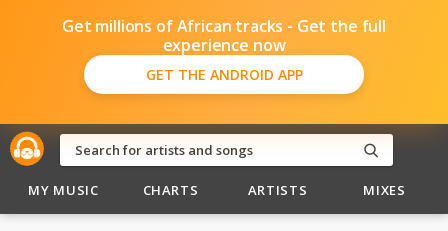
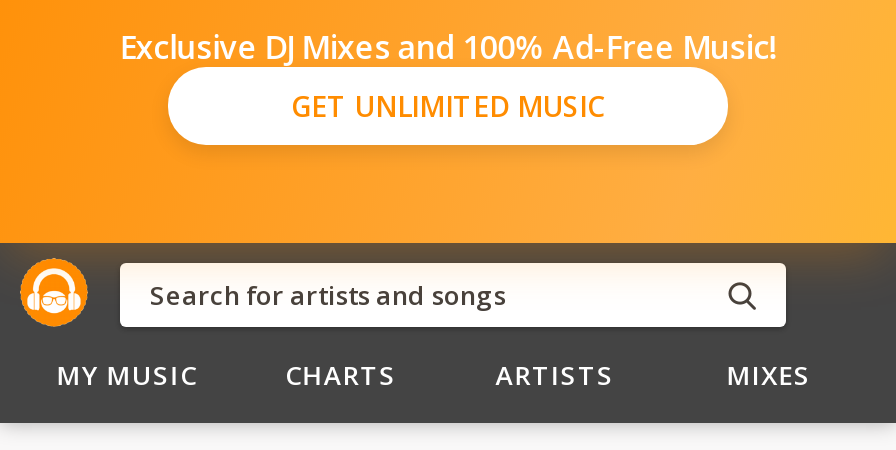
- Get millions of African tracks - Get the full
- experience now
- GET THE ANDROID APP
+ Exclusive DJ Mixes and 100% Ad-Free Music!
+ GET UNLIMITED MUSIC
